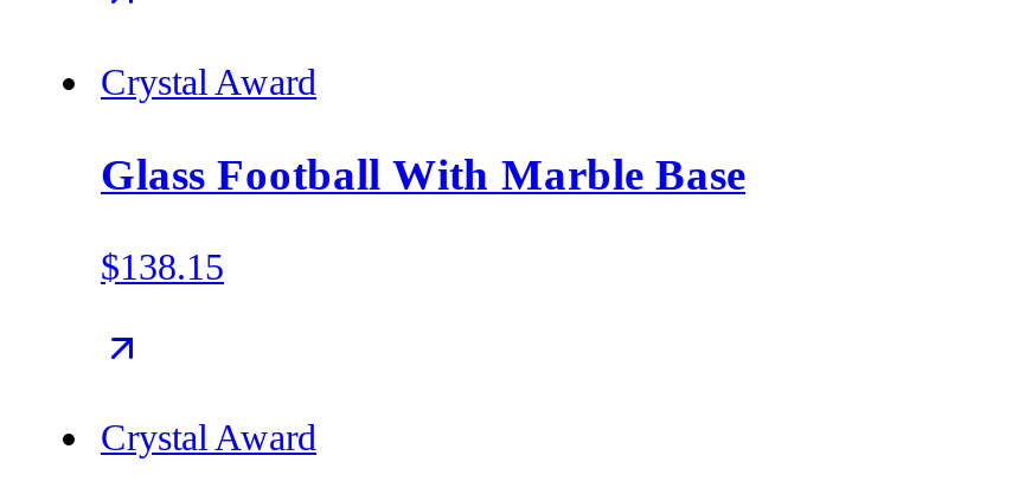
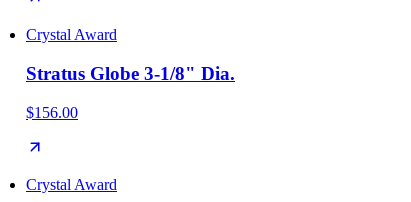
- Glass Football With Marble Base
+ Stratus Globe 3-1/8" Dia.

- $138.15
+ $156.00
